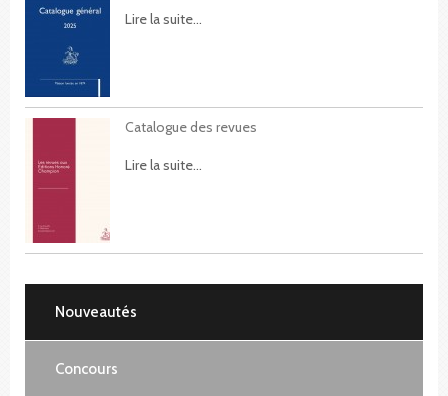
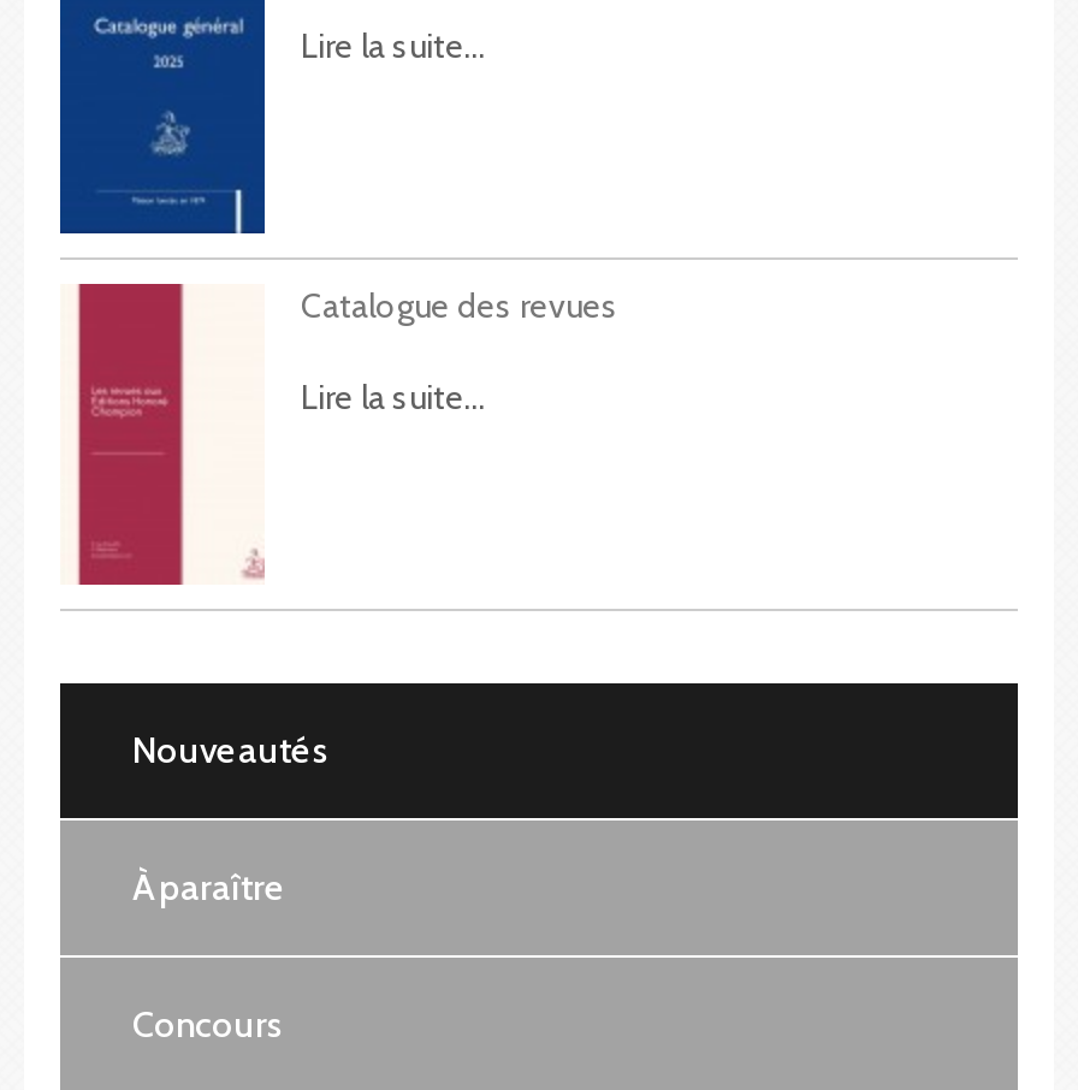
+ À paraître
